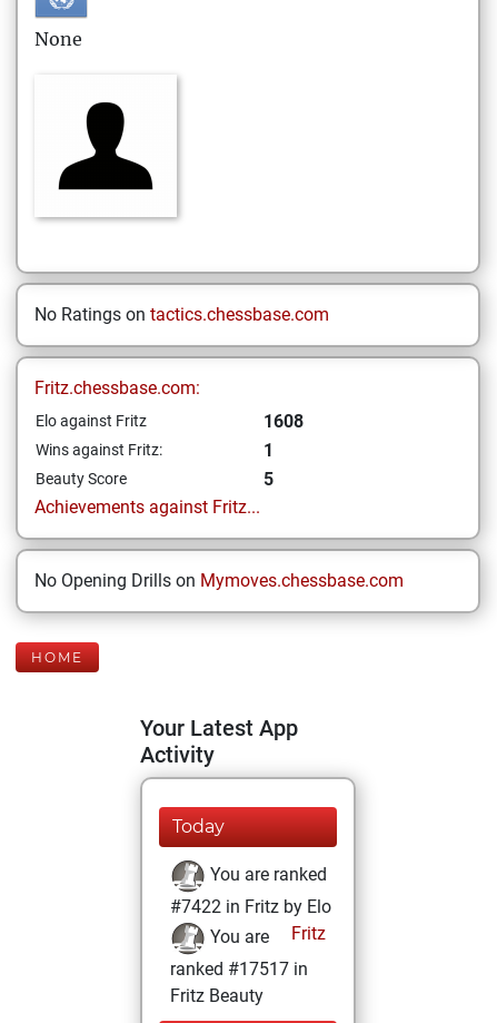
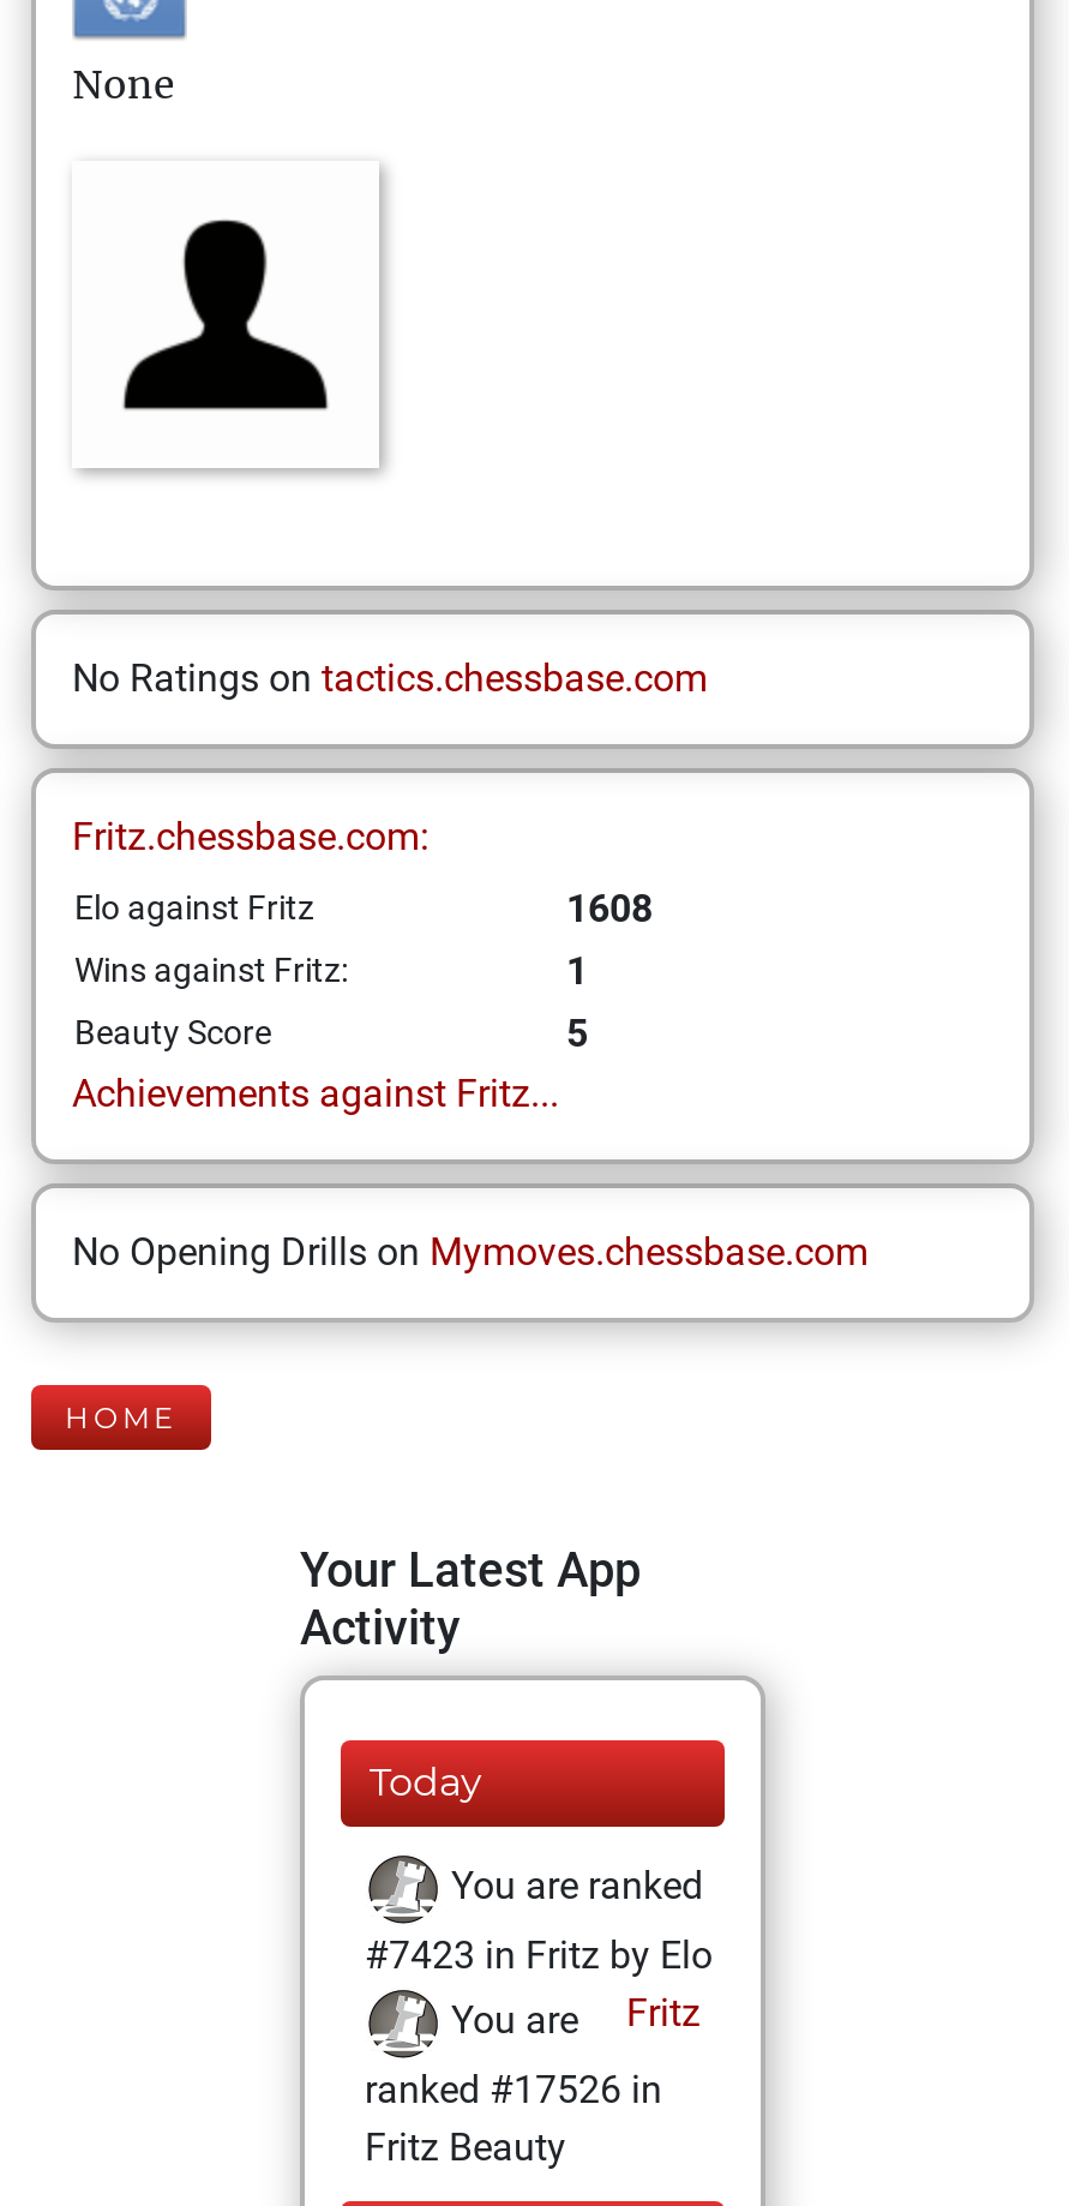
- #7422 in Fritz by Elo
+ #7423 in Fritz by Elo

- ranked #17517 in
+ ranked #17526 in
